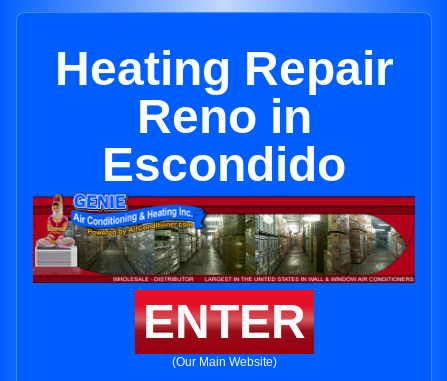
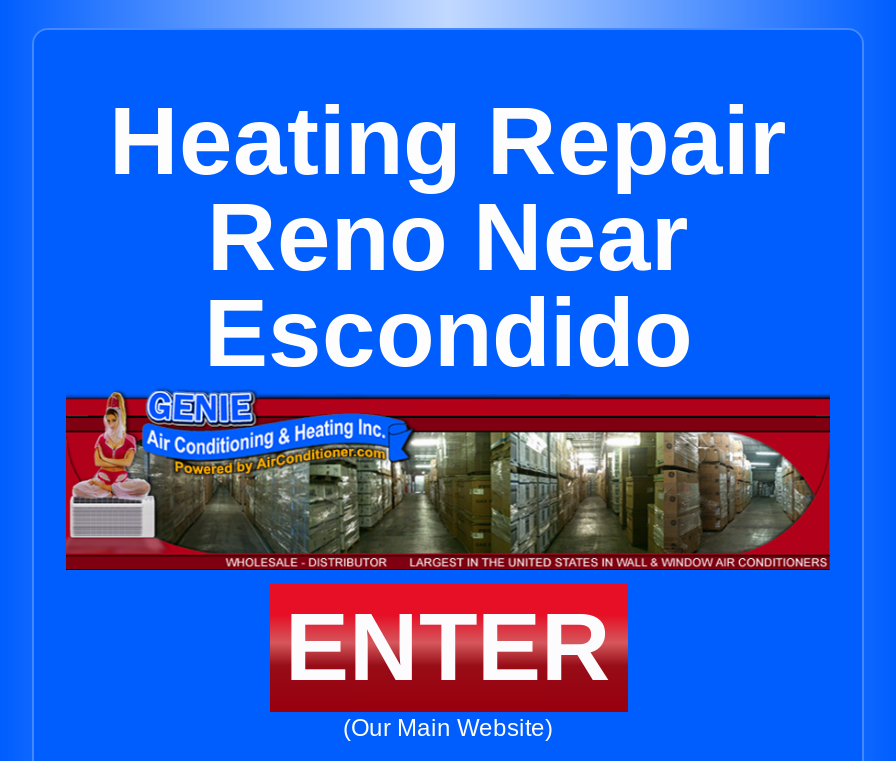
- Reno in
+ Reno Near
